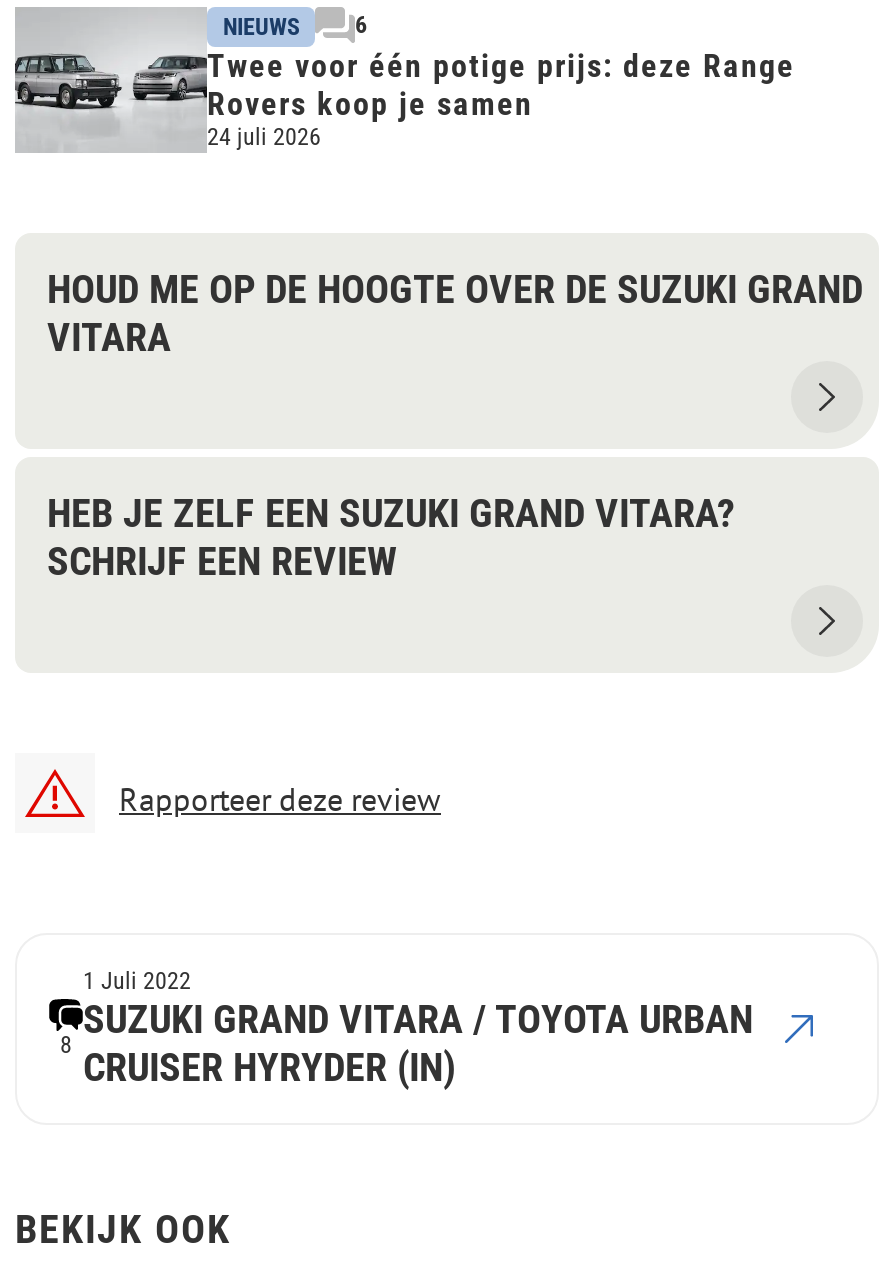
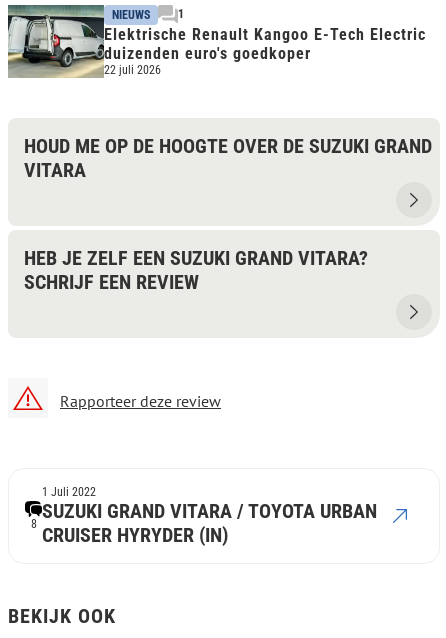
- [image]
- 6
- Twee voor één potige prijs: deze Range
- Rovers koop je samen
- 24 juli 2026
+ [image]
+ 1
+ Elektrische Renault Kangoo E-Tech Electric
+ duizenden euro's goedkoper
+ 22 juli 2026
